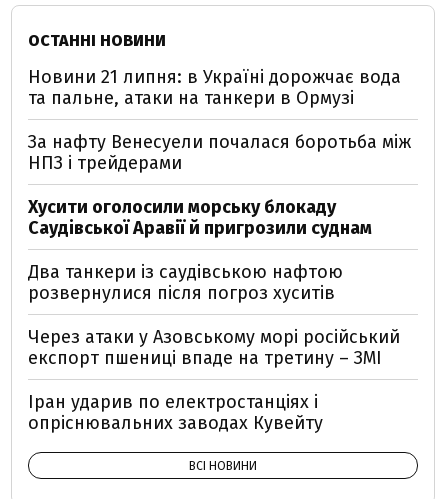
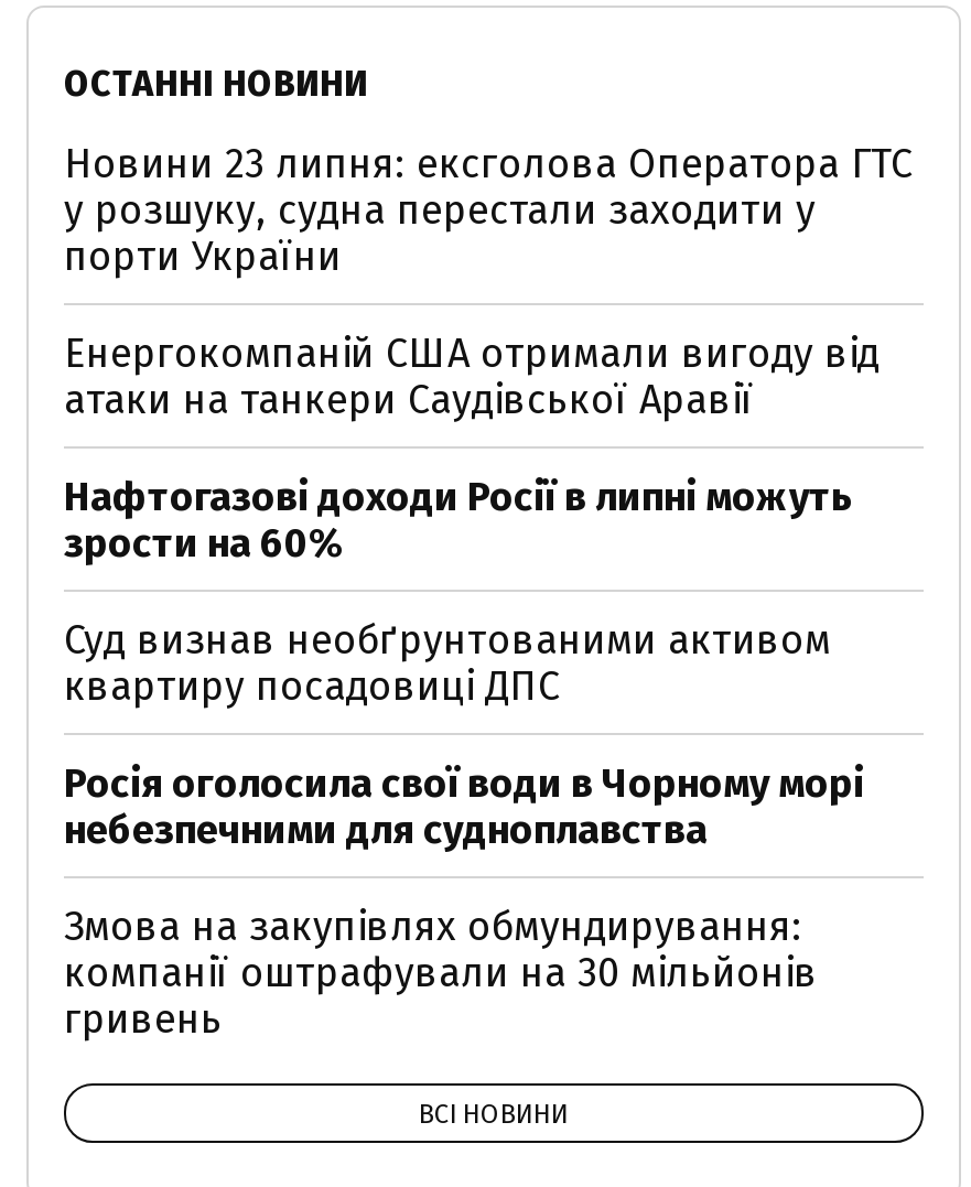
- Новини 21 липня: в Україні дорожчає вода
- та пальне, атаки на танкери в Ормузі
+ Новини 23 липня: ексголова Оператора ГТС
+ у розшуку, судна перестали заходити у
+ порти України

- За нафту Венесуели почалася боротьба між
- НПЗ і трейдерами
+ Енергокомпаній США отримали вигоду від
+ атаки на танкери Саудівської Аравії

- Хусити оголосили морську блокаду
- Саудівської Аравії й пригрозили суднам
+ Нафтогазові доходи Росії в липні можуть
+ зрости на 60%

- Два танкери із саудівською нафтою
- розвернулися після погроз хуситів
+ Суд визнав необґрунтованими активом
+ квартиру посадовиці ДПС

- Через атаки у Азовському морі російський
- експорт пшениці впаде на третину – ЗМІ
+ Росія оголосила свої води в Чорному морі
+ небезпечними для судноплавства

- Іран ударив по електростанціях і
- опріснювальних заводах Кувейту
+ Змова на закупівлях обмундирування:
+ компанії оштрафували на 30 мільйонів
+ гривень
